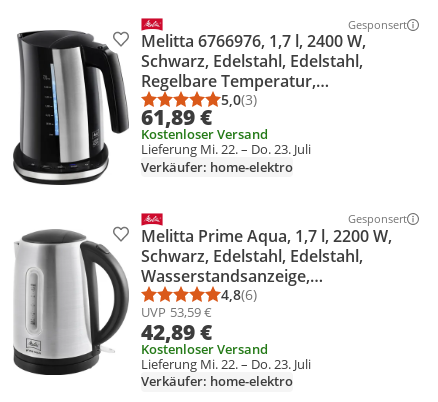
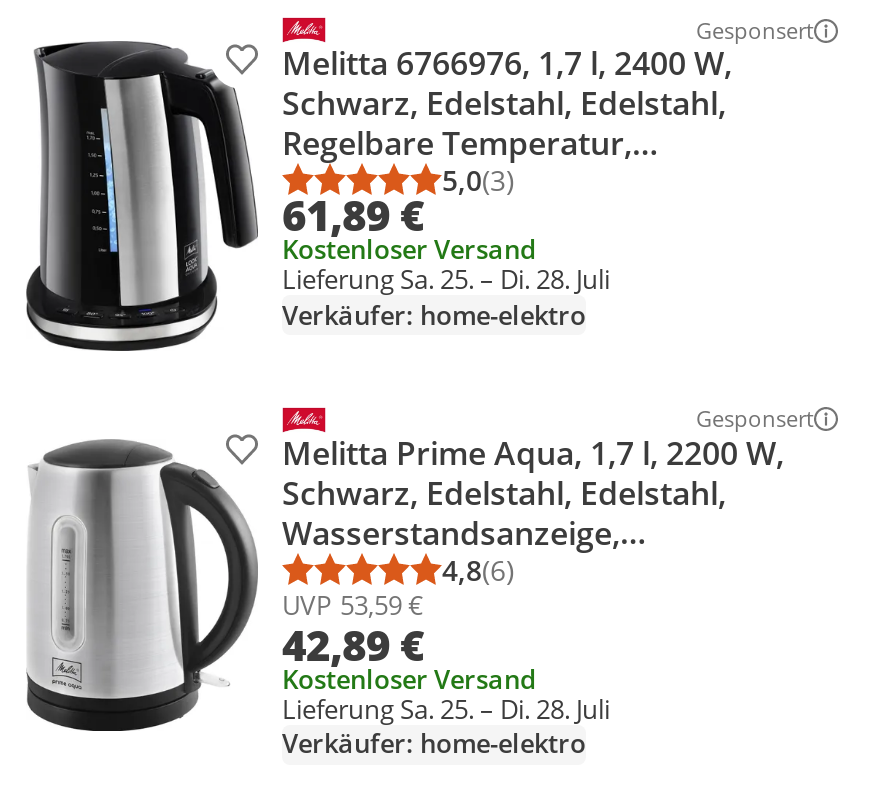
- Lieferung Mi. 22. – Do. 23. Juli
+ Lieferung Sa. 25. – Di. 28. Juli

- Lieferung Mi. 22. – Do. 23. Juli
+ Lieferung Sa. 25. – Di. 28. Juli
